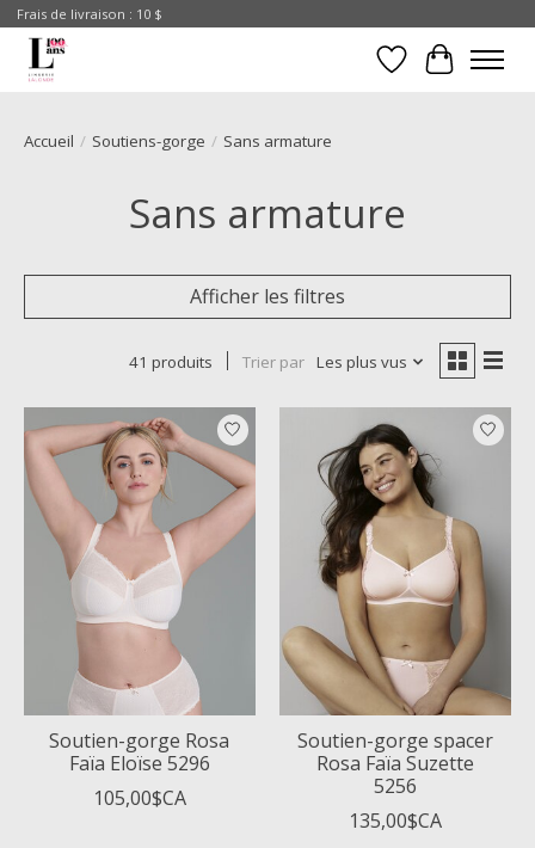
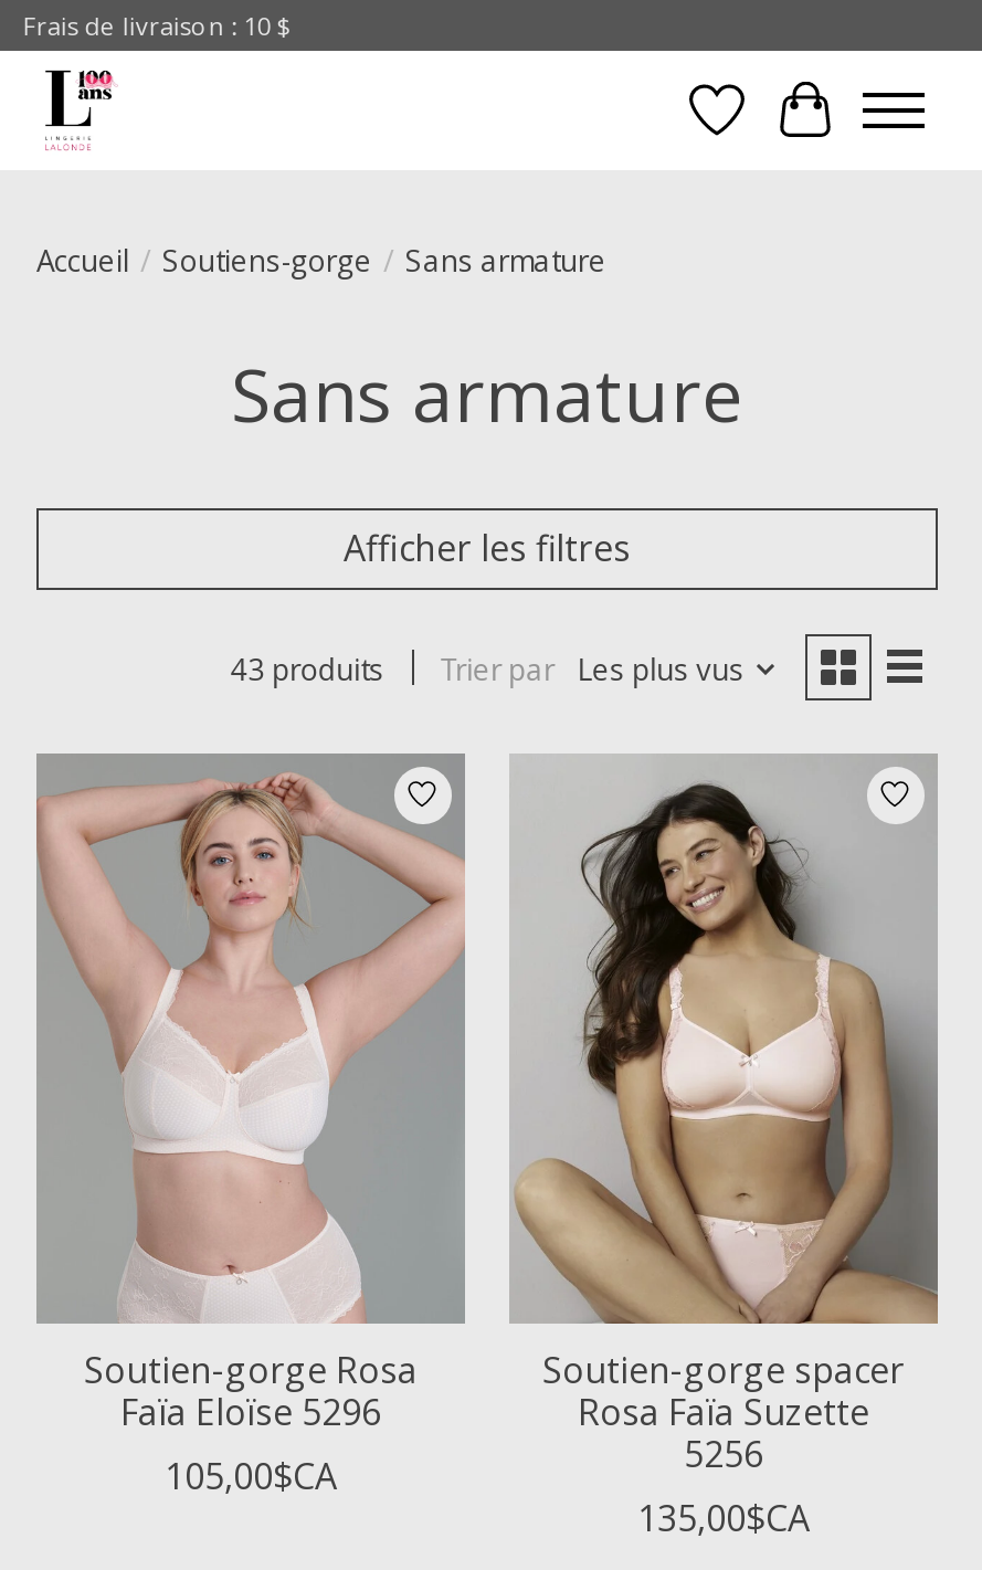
- 41 produits Trier par Les plus vus
+ 43 produits Trier par Les plus vus
